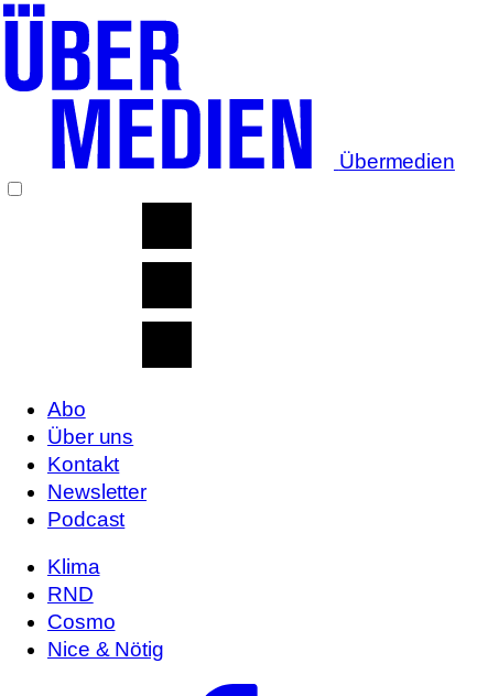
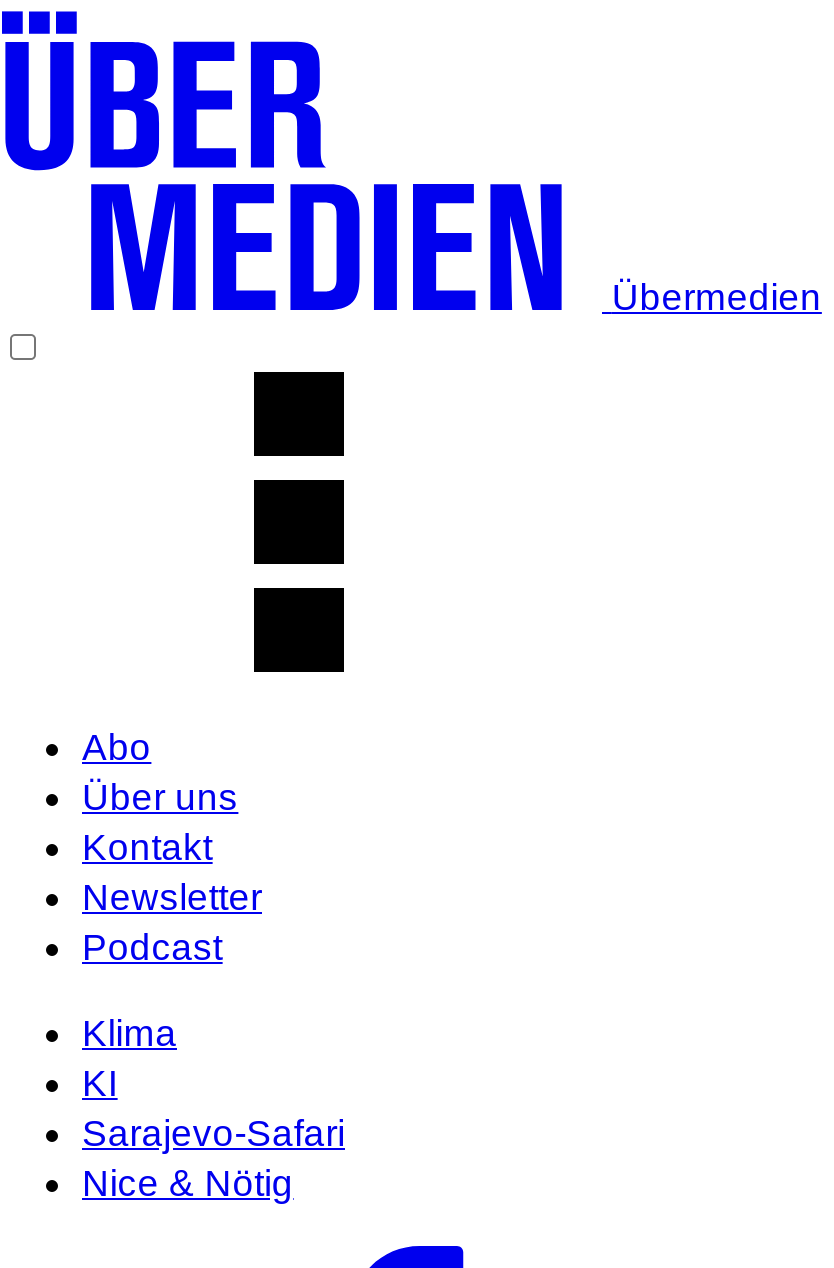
- RND
- Cosmo
+ KI
+ Sarajevo-Safari
